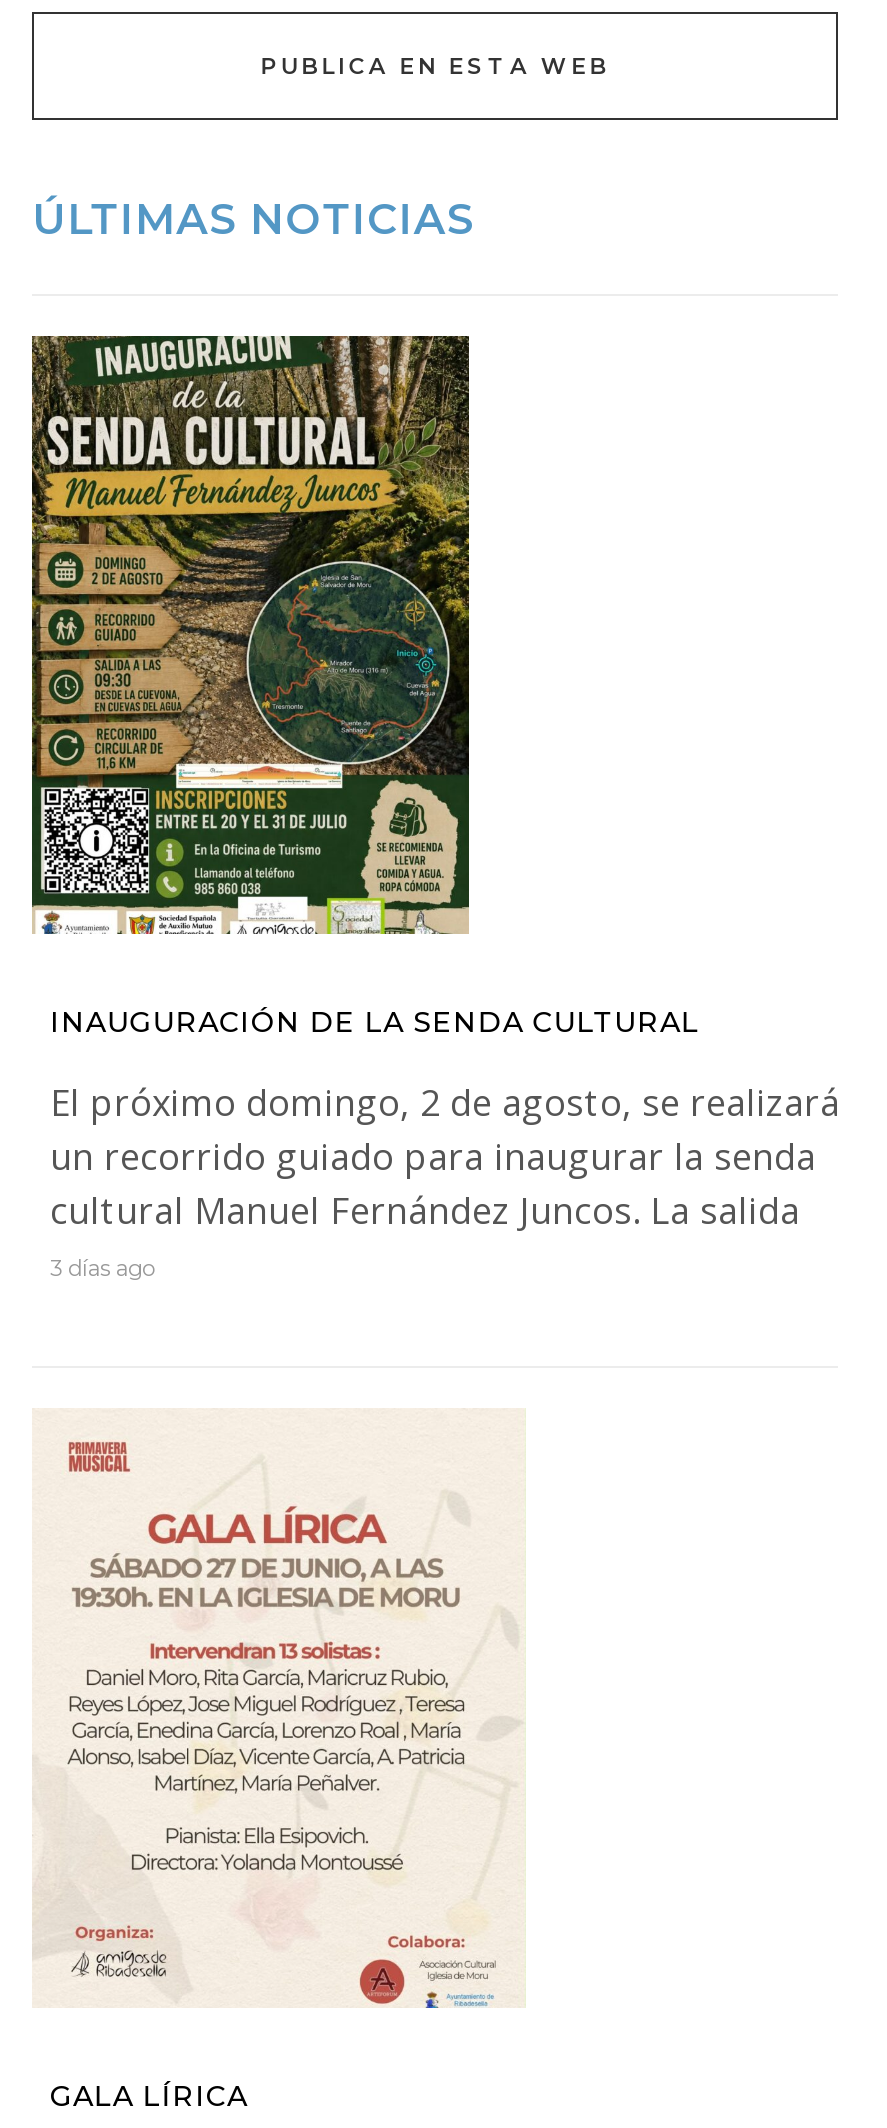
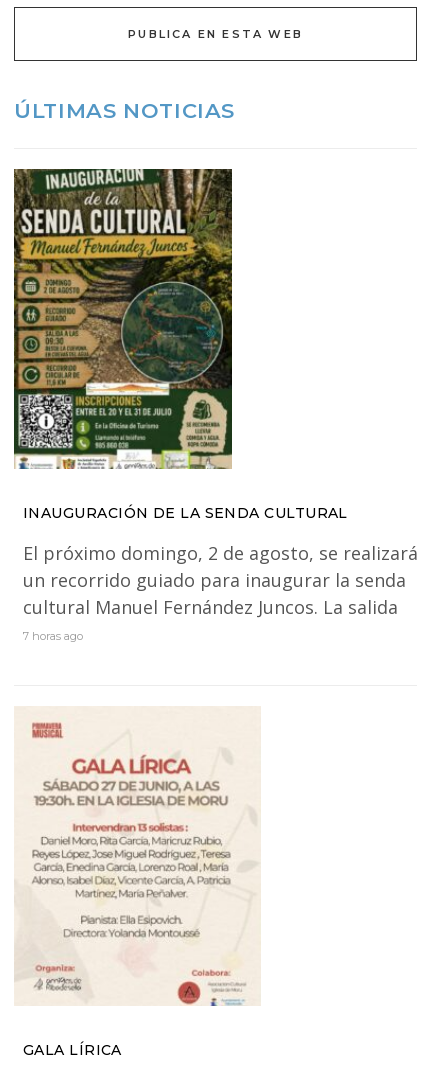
- 3 días ago
+ 7 horas ago
